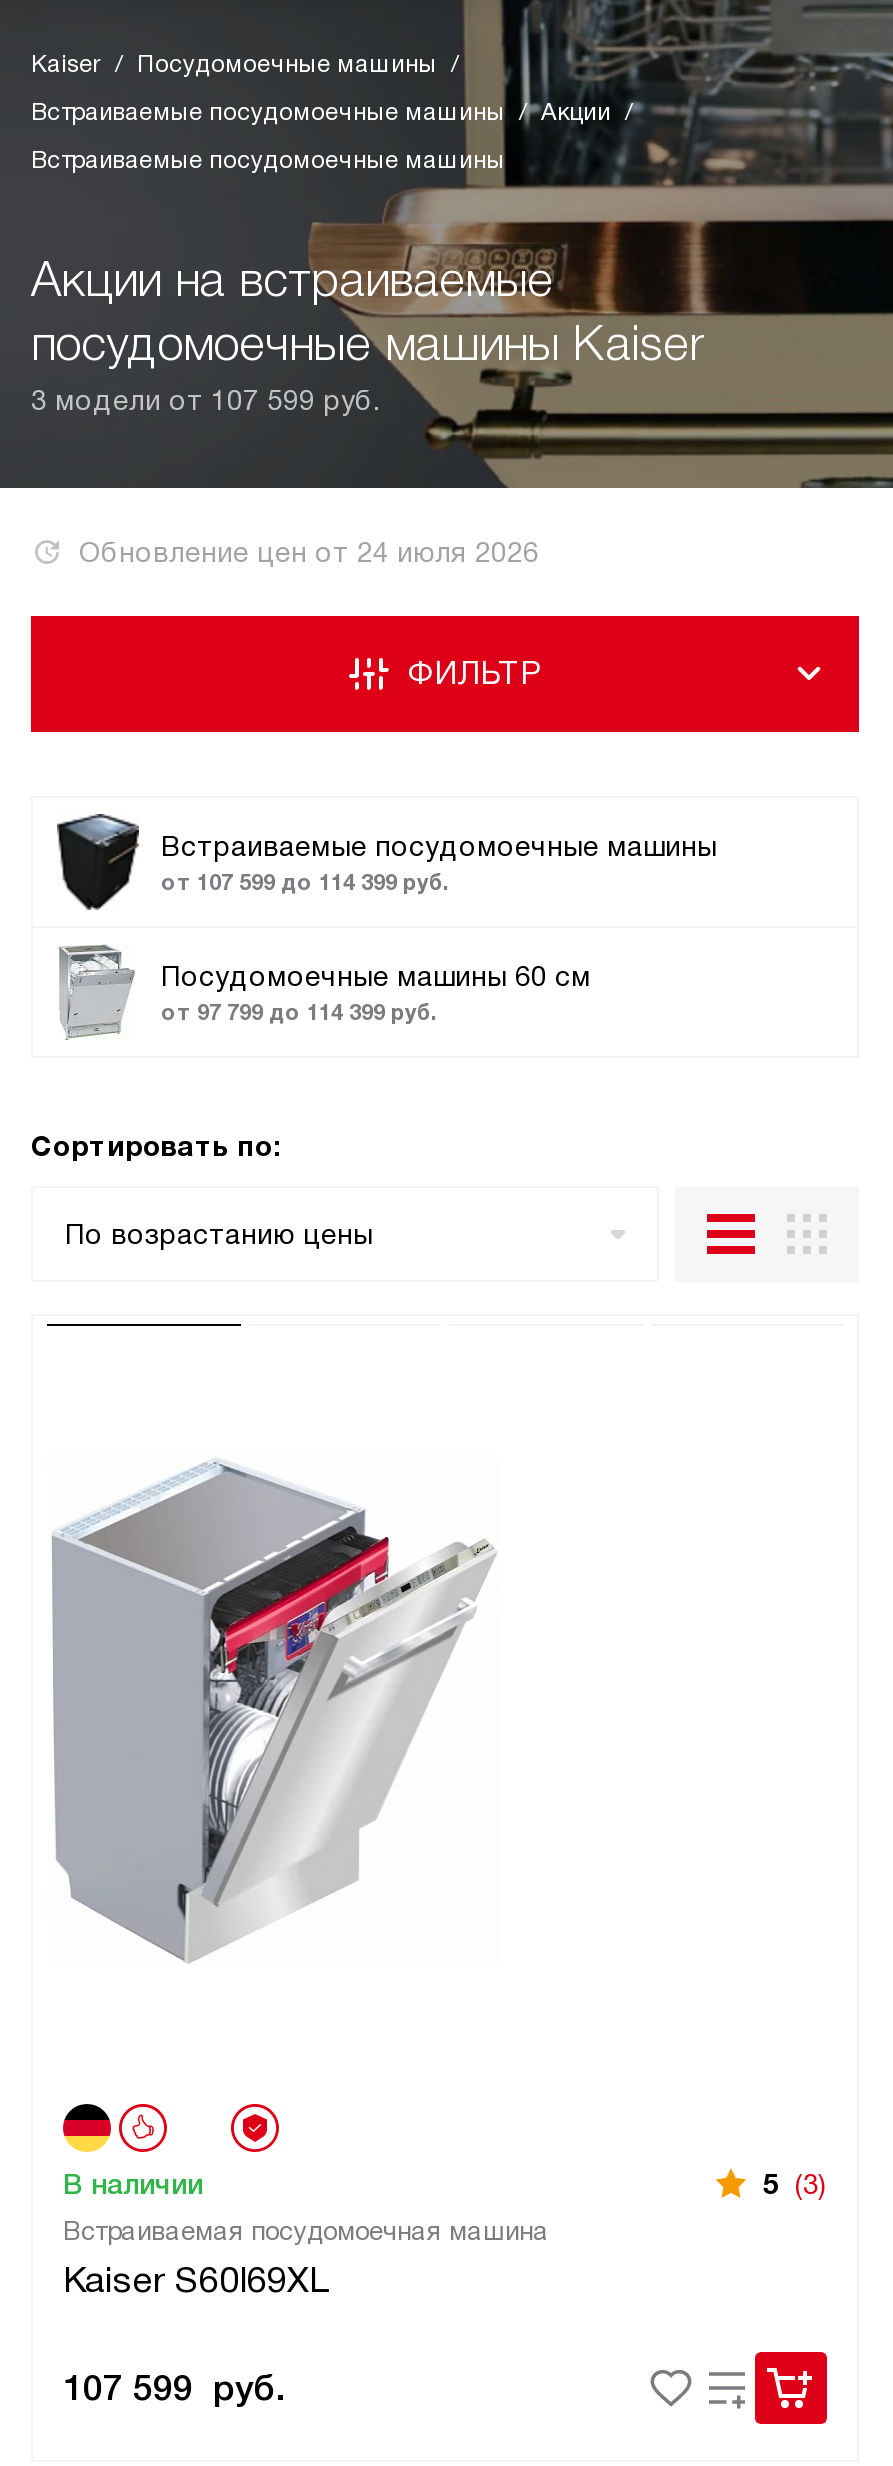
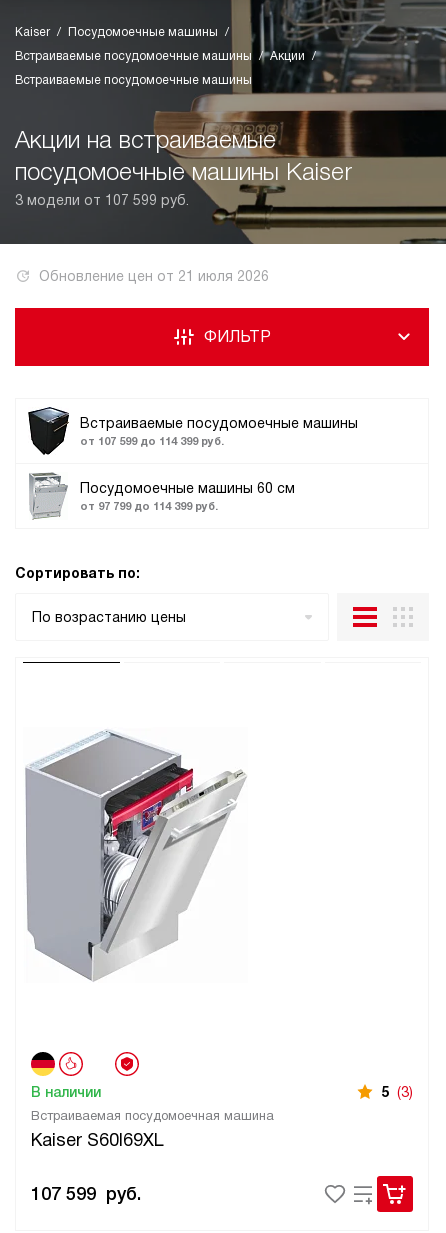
- Обновление цен от 24 июля 2026
+ Обновление цен от 21 июля 2026
